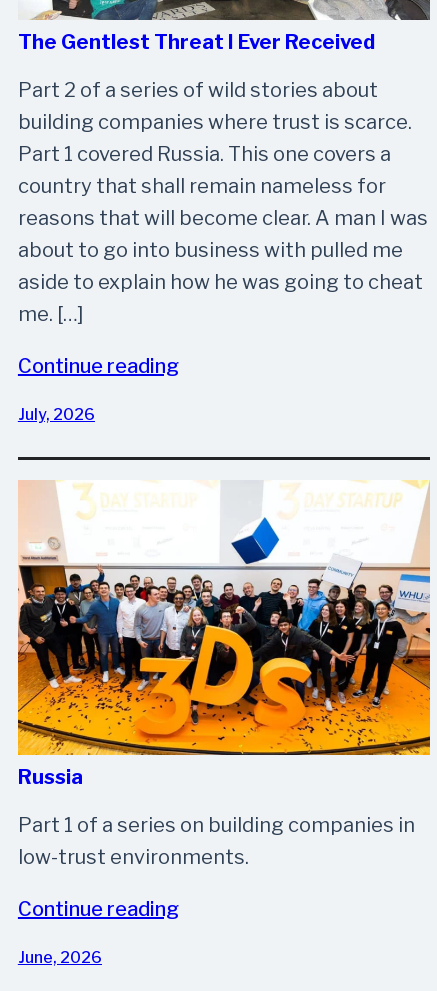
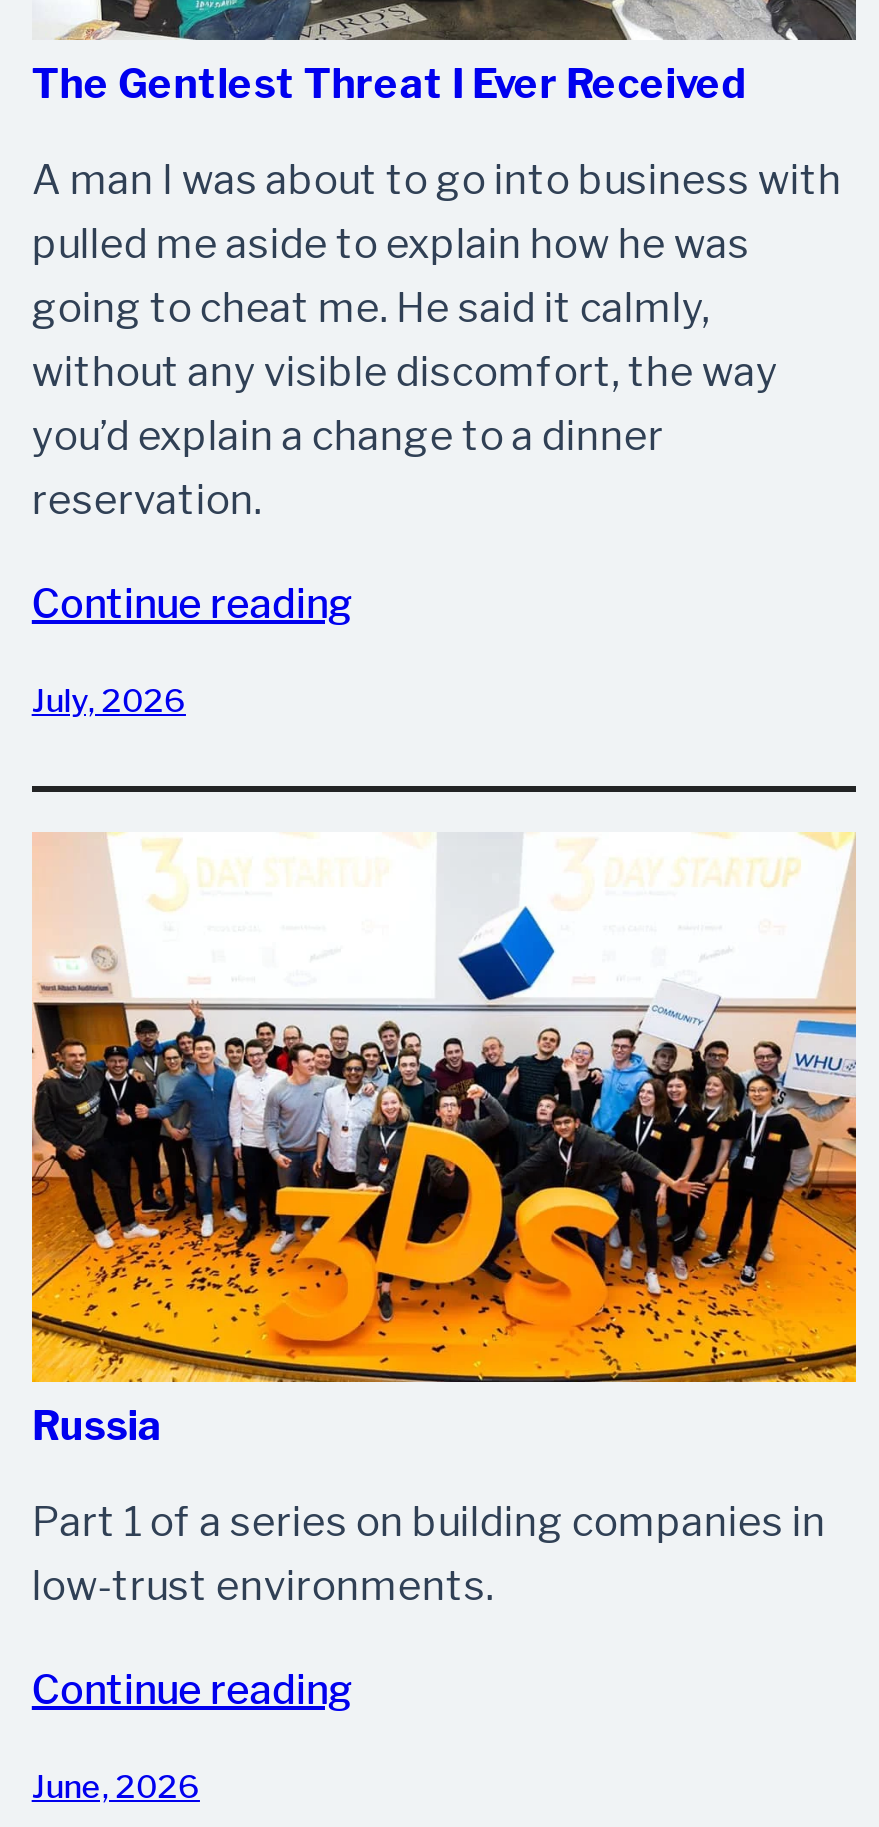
- Part 2 of a series of wild stories about
- building companies where trust is scarce.
- Part 1 covered Russia. This one covers a
- country that shall remain nameless for
- reasons that will become clear. A man I was
- about to go into business with pulled me
- aside to explain how he was going to cheat
- me. […]
+ A man I was about to go into business with
+ pulled me aside to explain how he was
+ going to cheat me. He said it calmly,
+ without any visible discomfort, the way
+ you’d explain a change to a dinner
+ reservation.
